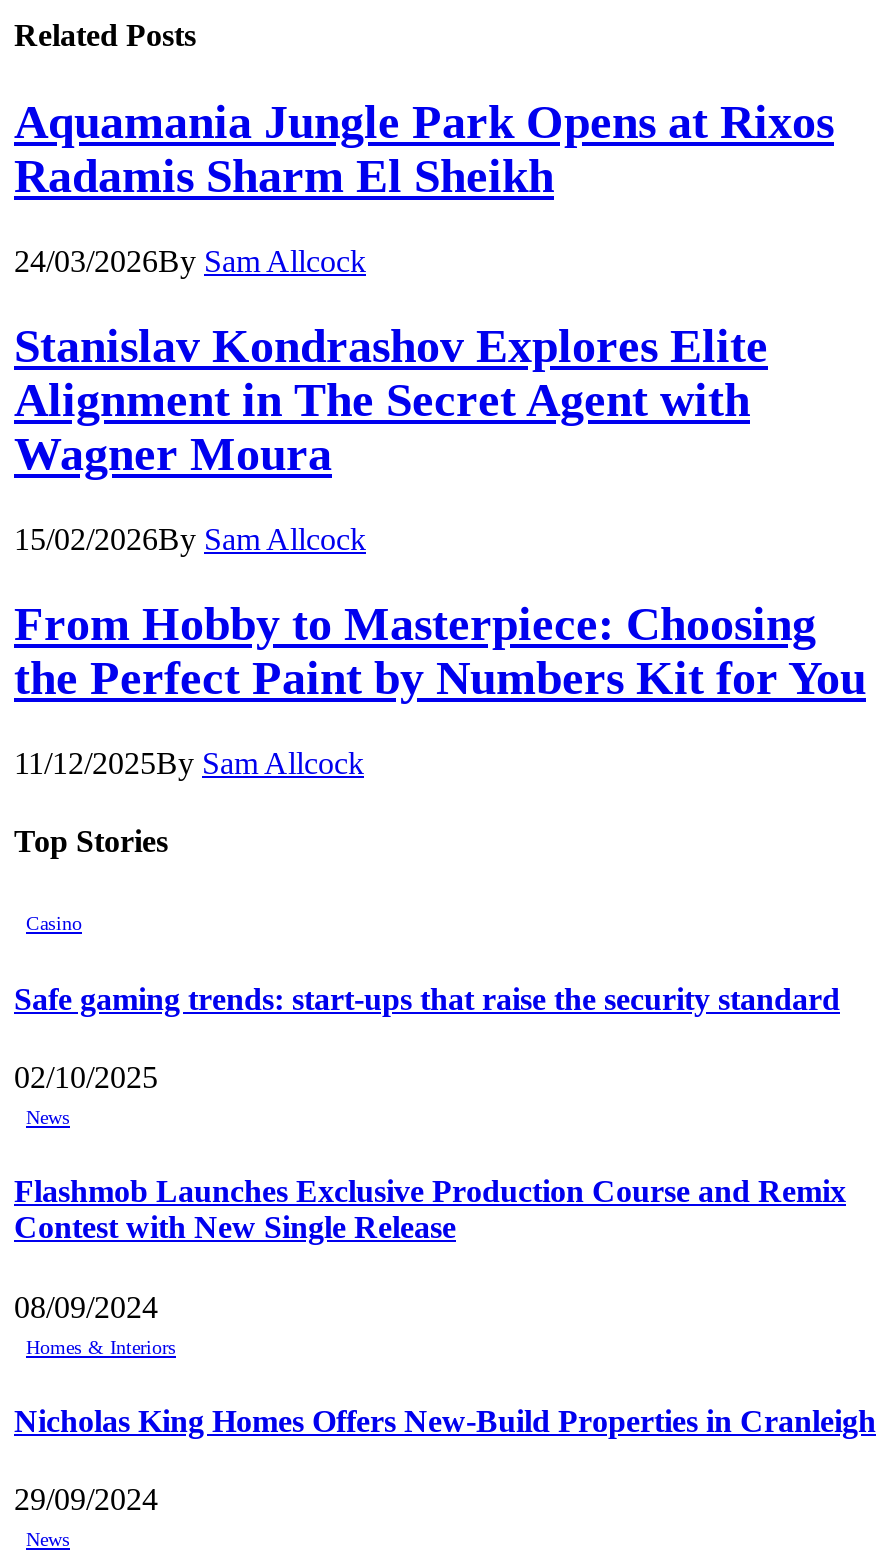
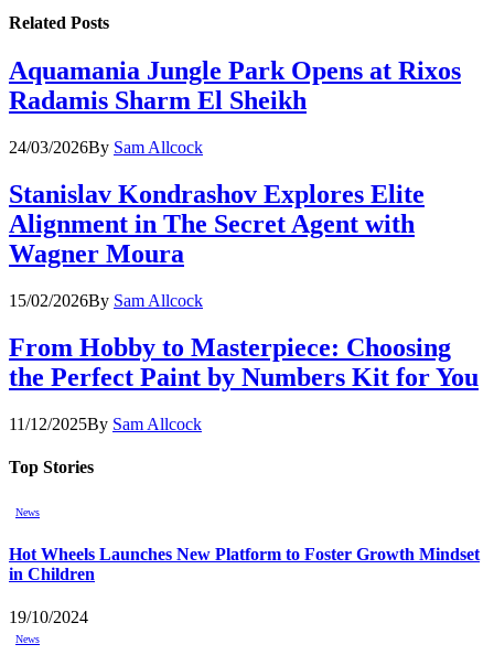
- Casino
- Safe gaming trends: start-ups that raise the security standard
- 02/10/2025

- Flashmob Launches Exclusive Production Course and Remix
- Contest with New Single Release
- 08/09/2024
- Homes & Interiors
- Nicholas King Homes Offers New-Build Properties in Cranleigh
- 29/09/2024
+ Hot Wheels Launches New Platform to Foster Growth Mindset
+ in Children
+ 19/10/2024
